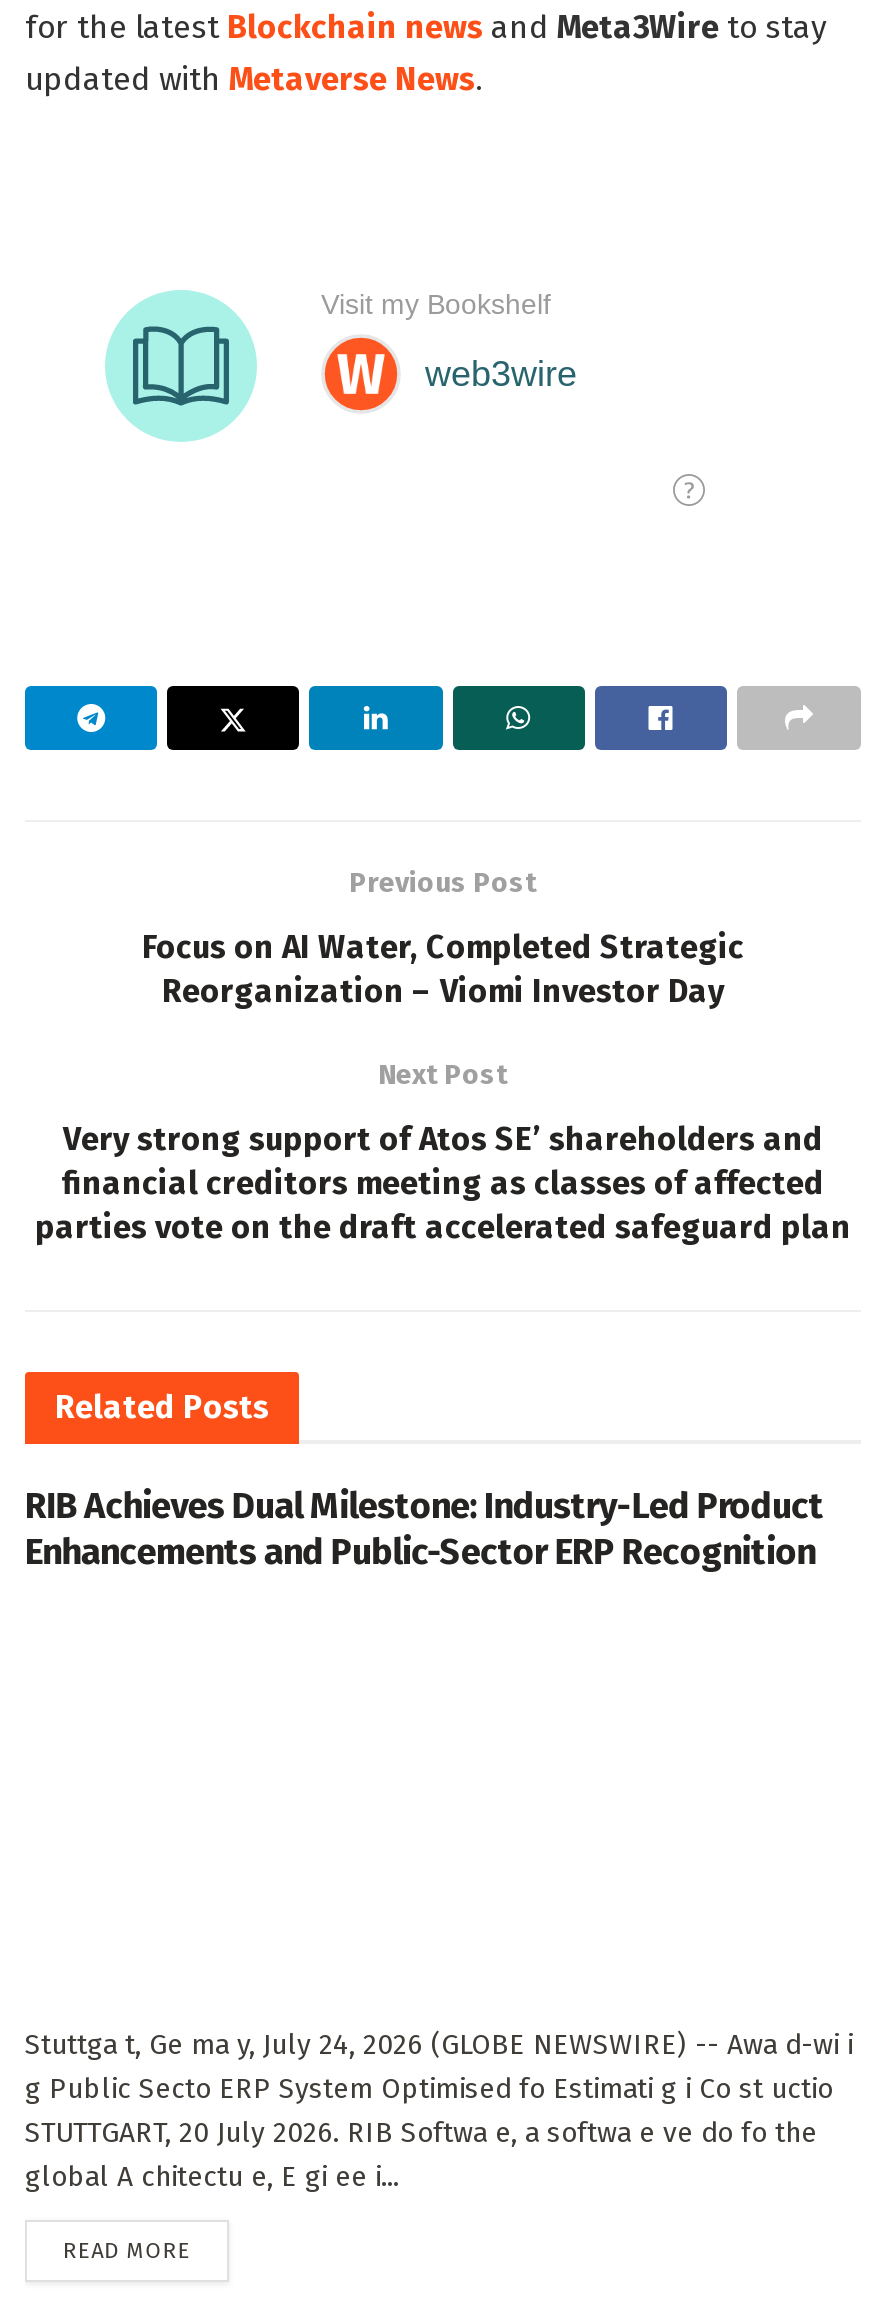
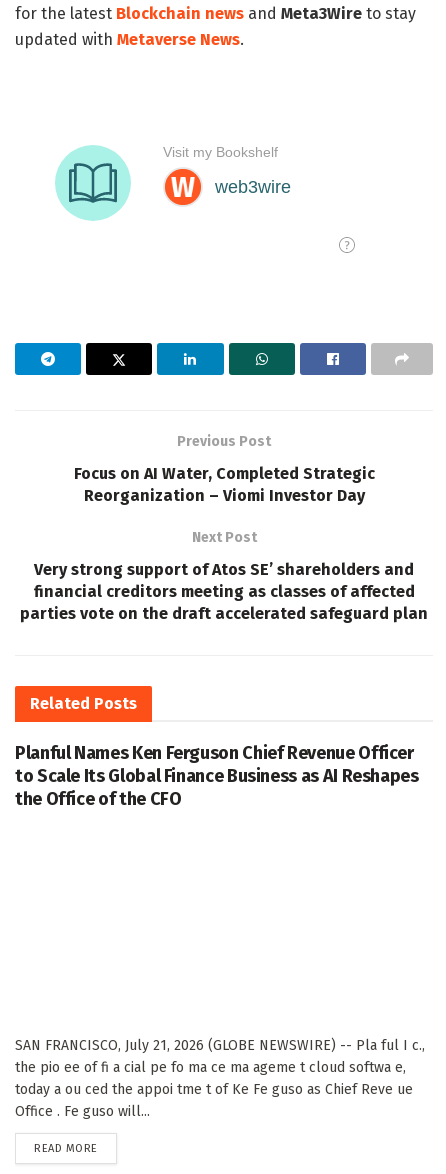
- RIB Achieves Dual Milestone: Industry-Led Product
- Enhancements and Public-Sector ERP Recognition
+ Planful Names Ken Ferguson Chief Revenue Officer
+ to Scale Its Global Finance Business as AI Reshapes
+ the Office of the CFO

- Stuttga t, Ge ma y, July 24, 2026 (GLOBE NEWSWIRE) -- Awa d-wi i
- g Public Secto ERP System Optimised fo Estimati g i Co st uctio
- STUTTGART, 20 July 2026. RIB Softwa e, a softwa e ve do fo the
- global A chitectu e, E gi ee i...
+ SAN FRANCISCO, July 21, 2026 (GLOBE NEWSWIRE) -- Pla ful I c.,
+ the pio ee of fi a cial pe fo ma ce ma ageme t cloud softwa e,
+ today a ou ced the appoi tme t of Ke Fe guso as Chief Reve ue
+ Office . Fe guso will...
